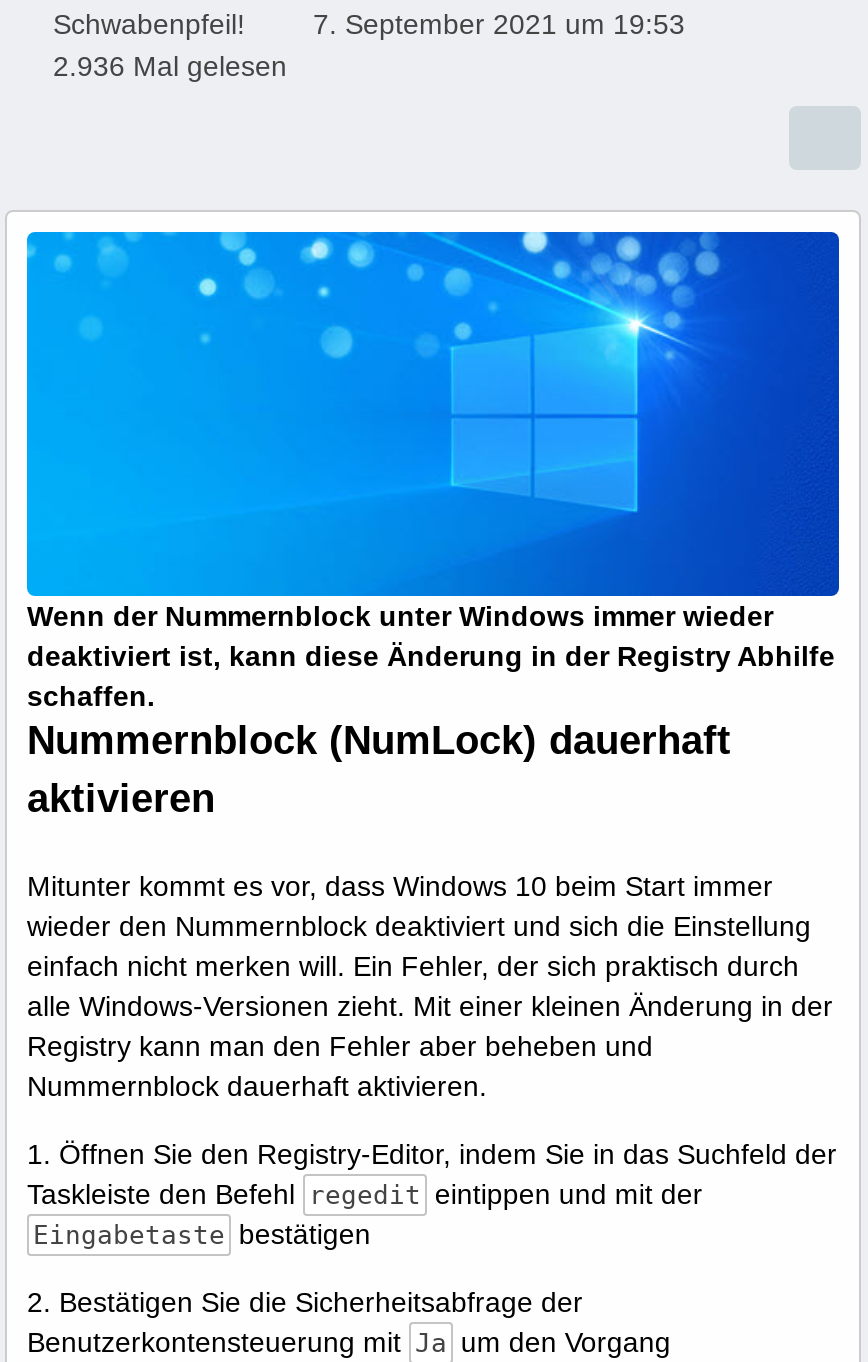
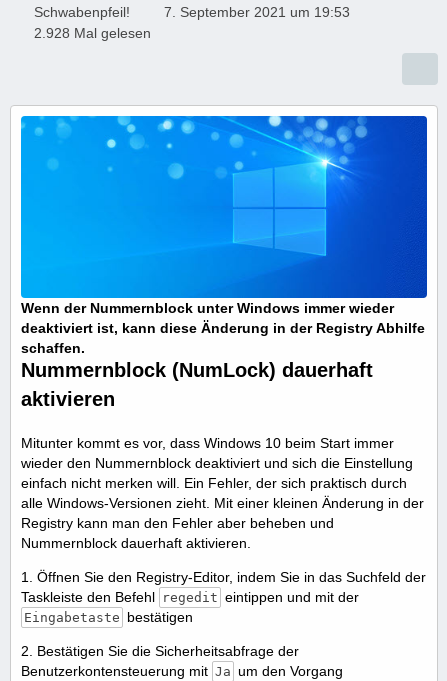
- 2.936 Mal gelesen
+ 2.928 Mal gelesen
